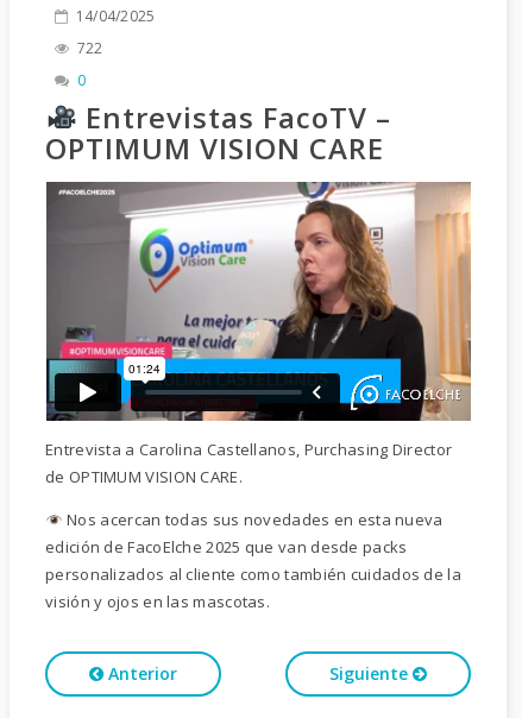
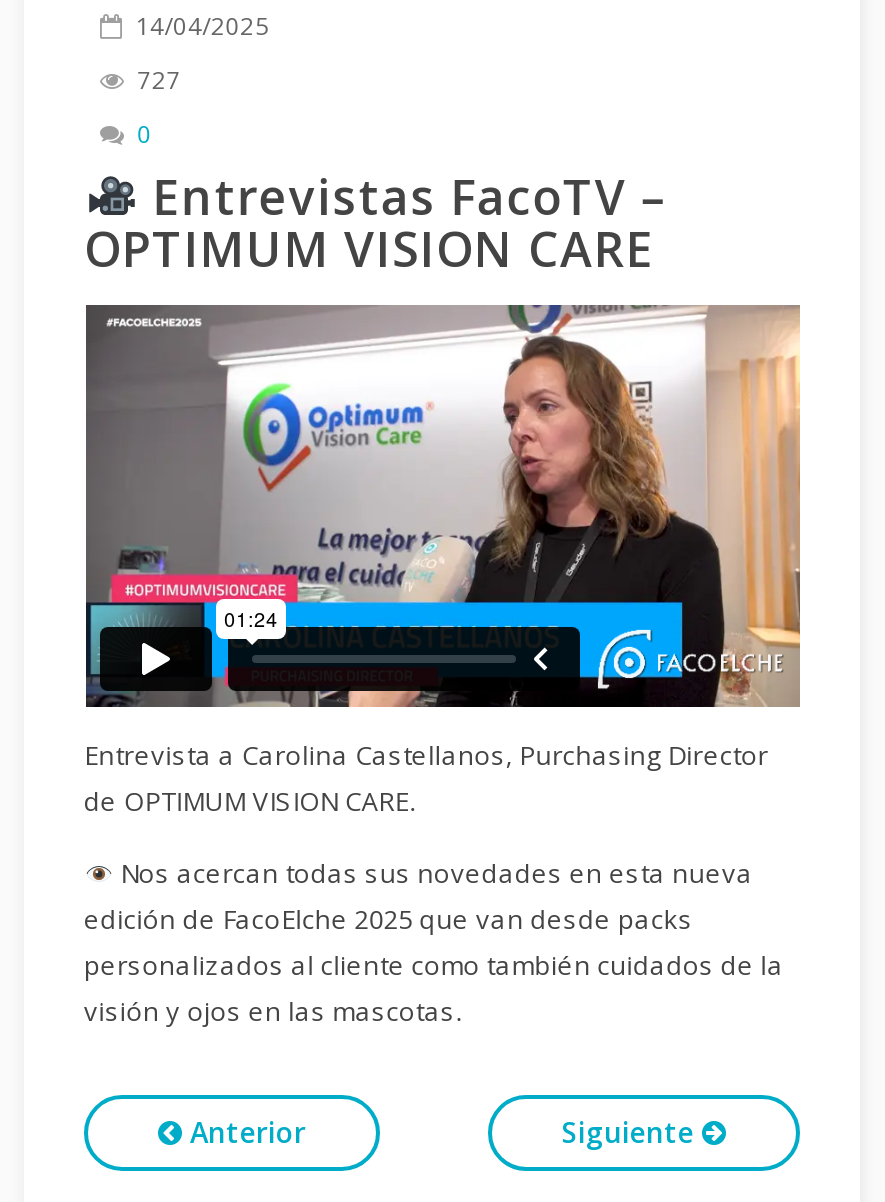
- 722
+ 727
